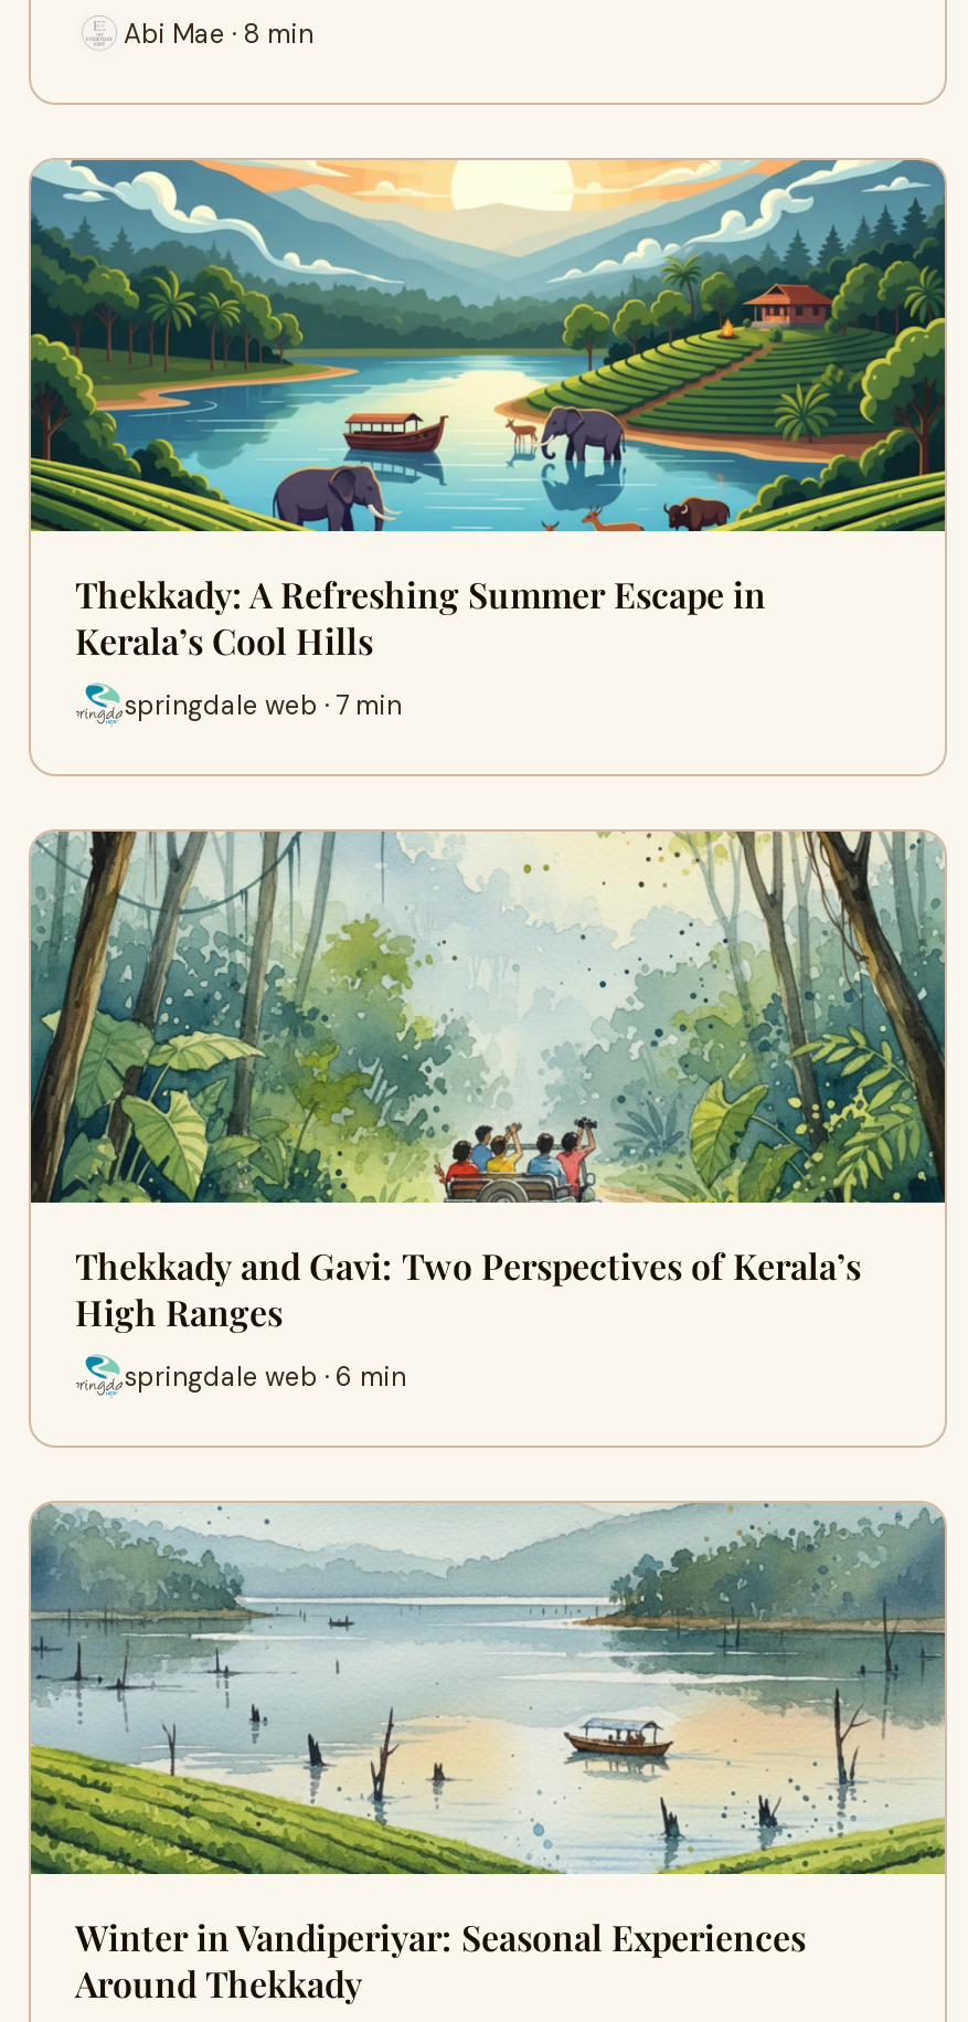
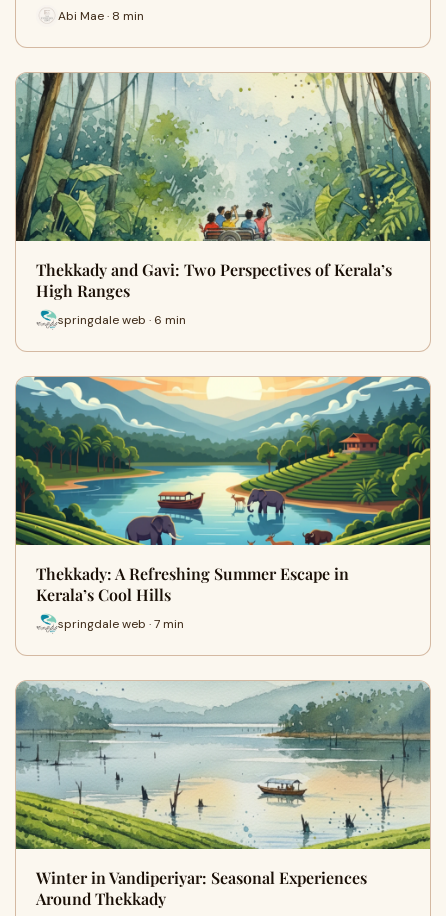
moved down: [image] | Thekkady: A Refreshing Summer Escape in | Kerala’s Cool Hills | springdale web · 7 min

moved up: [image] | Thekkady and Gavi: Two Perspectives of Kerala’s | High Ranges | springdale web · 6 min
